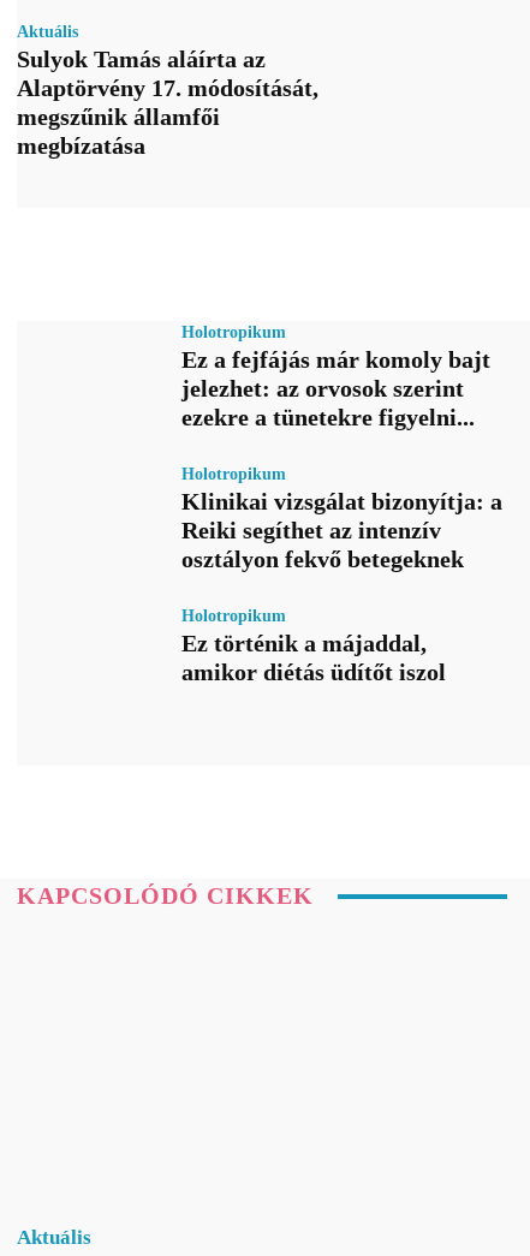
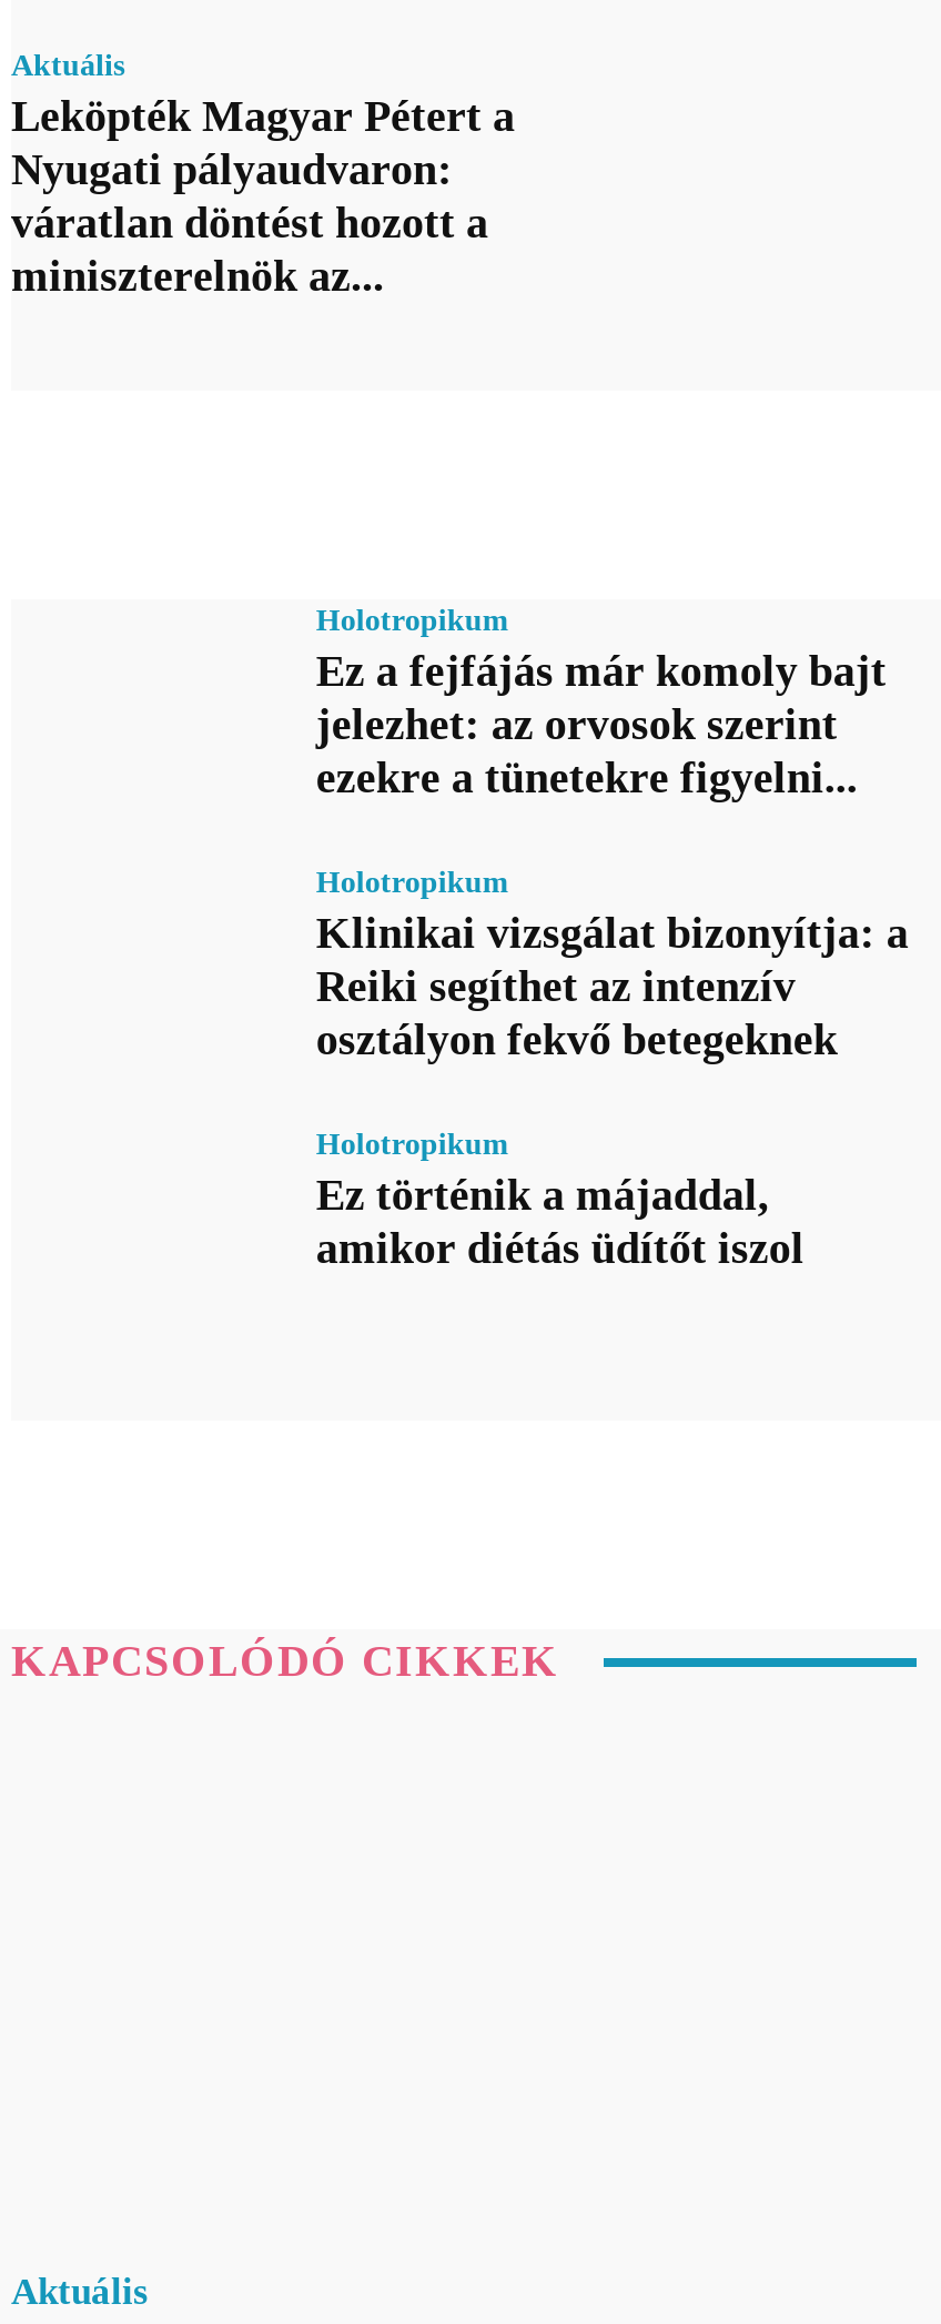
- Sulyok Tamás aláírta az
- Alaptörvény 17. módosítását,
- megszűnik államfői
- megbízatása
+ Leköpték Magyar Pétert a
+ Nyugati pályaudvaron:
+ váratlan döntést hozott a
+ miniszterelnök az...
